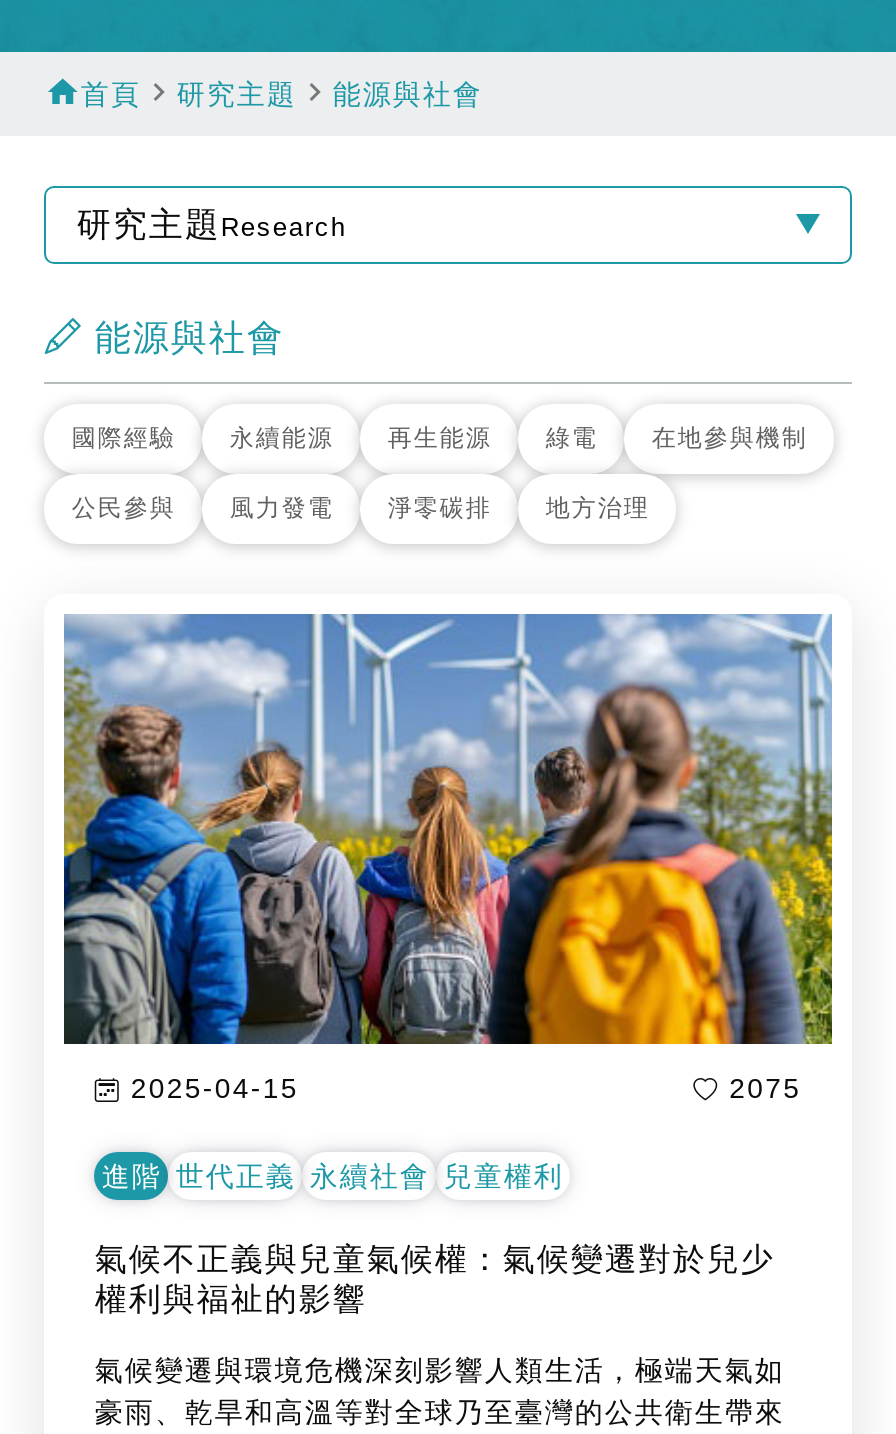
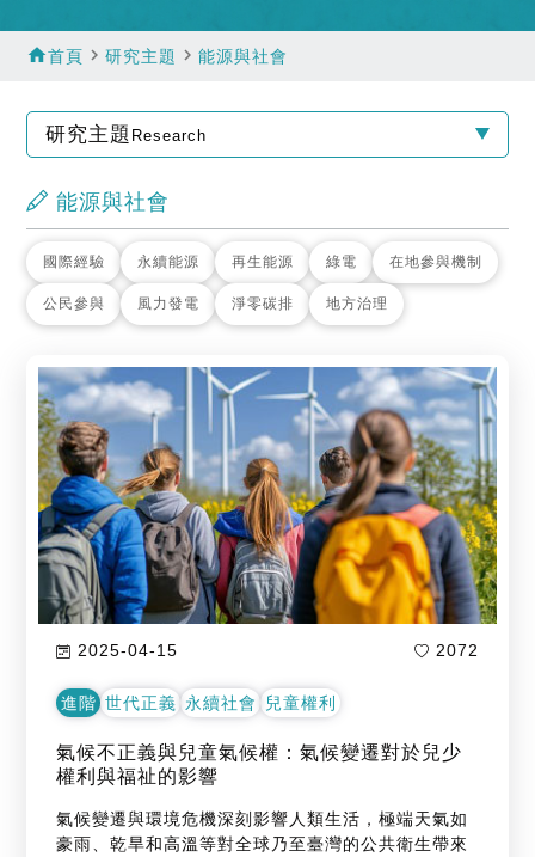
- 2075
+ 2072
